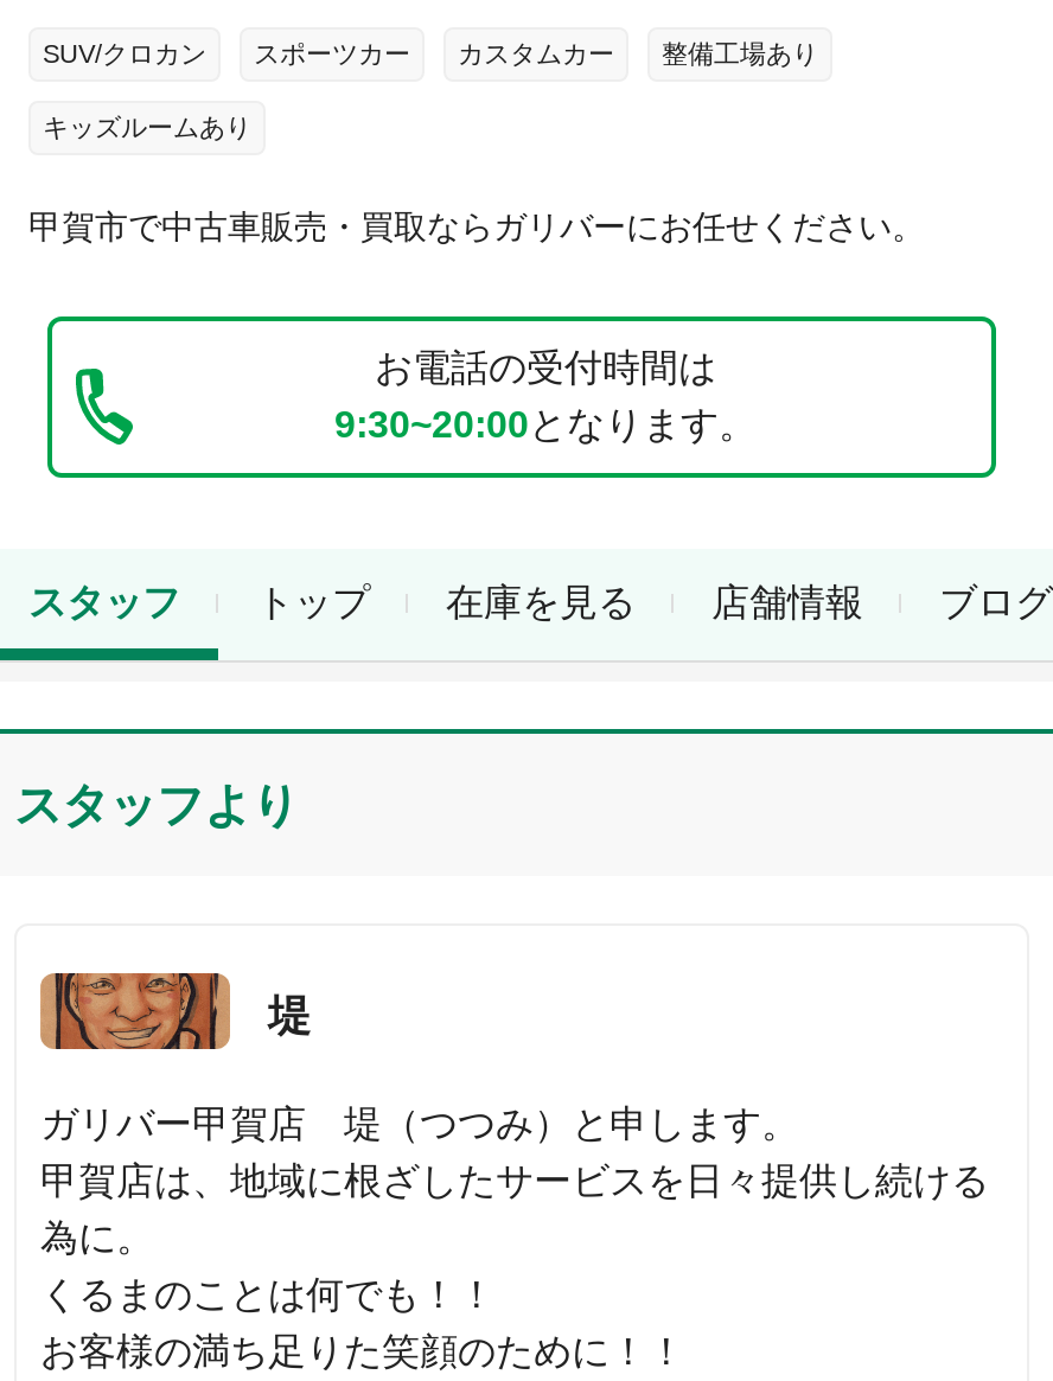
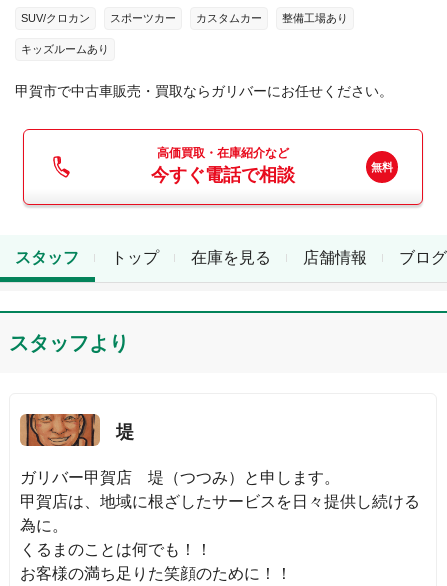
- [image]
- お電話の受付時間は
- 9:30~20:00となります。
+ [image]
+ 高価買取・在庫紹介など
+ 今すぐ電話で相談
